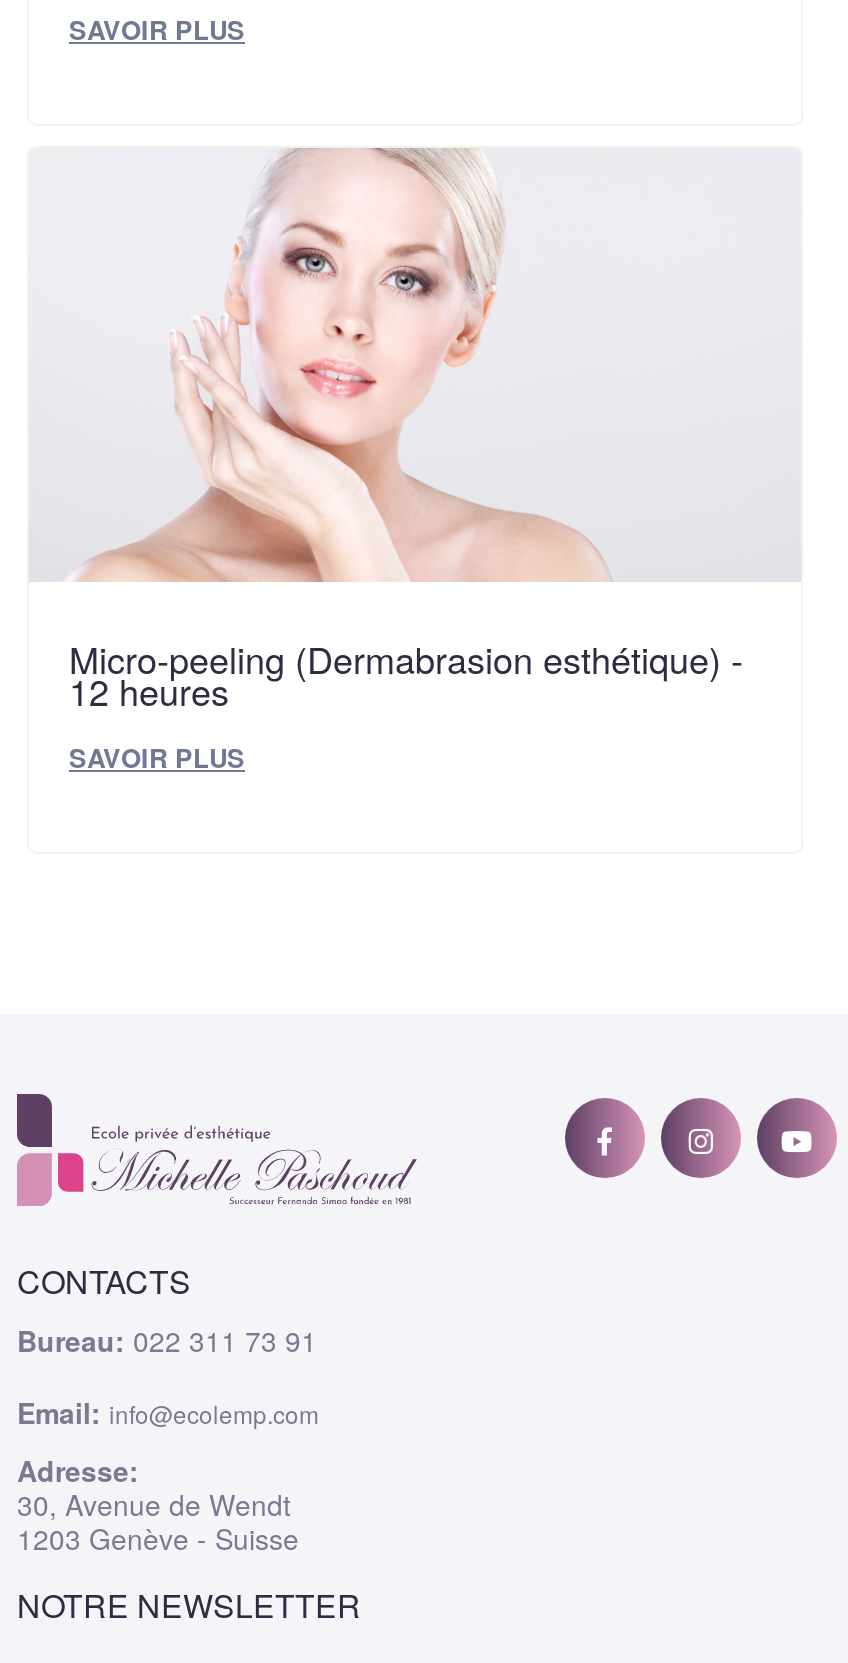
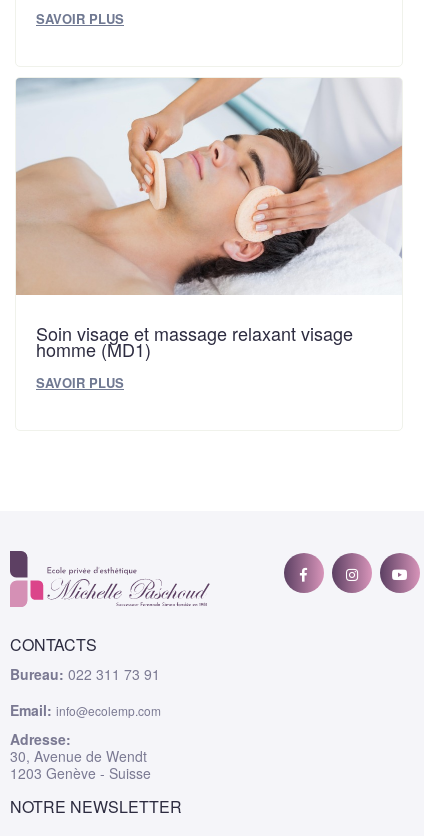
- [image]
- Micro-peeling (Dermabrasion esthétique) -
- 12 heures
+ [image]
+ Soin visage et massage relaxant visage
+ homme (MD1)
